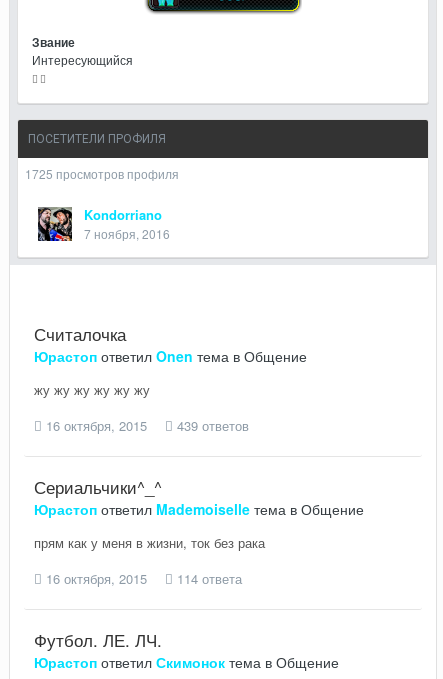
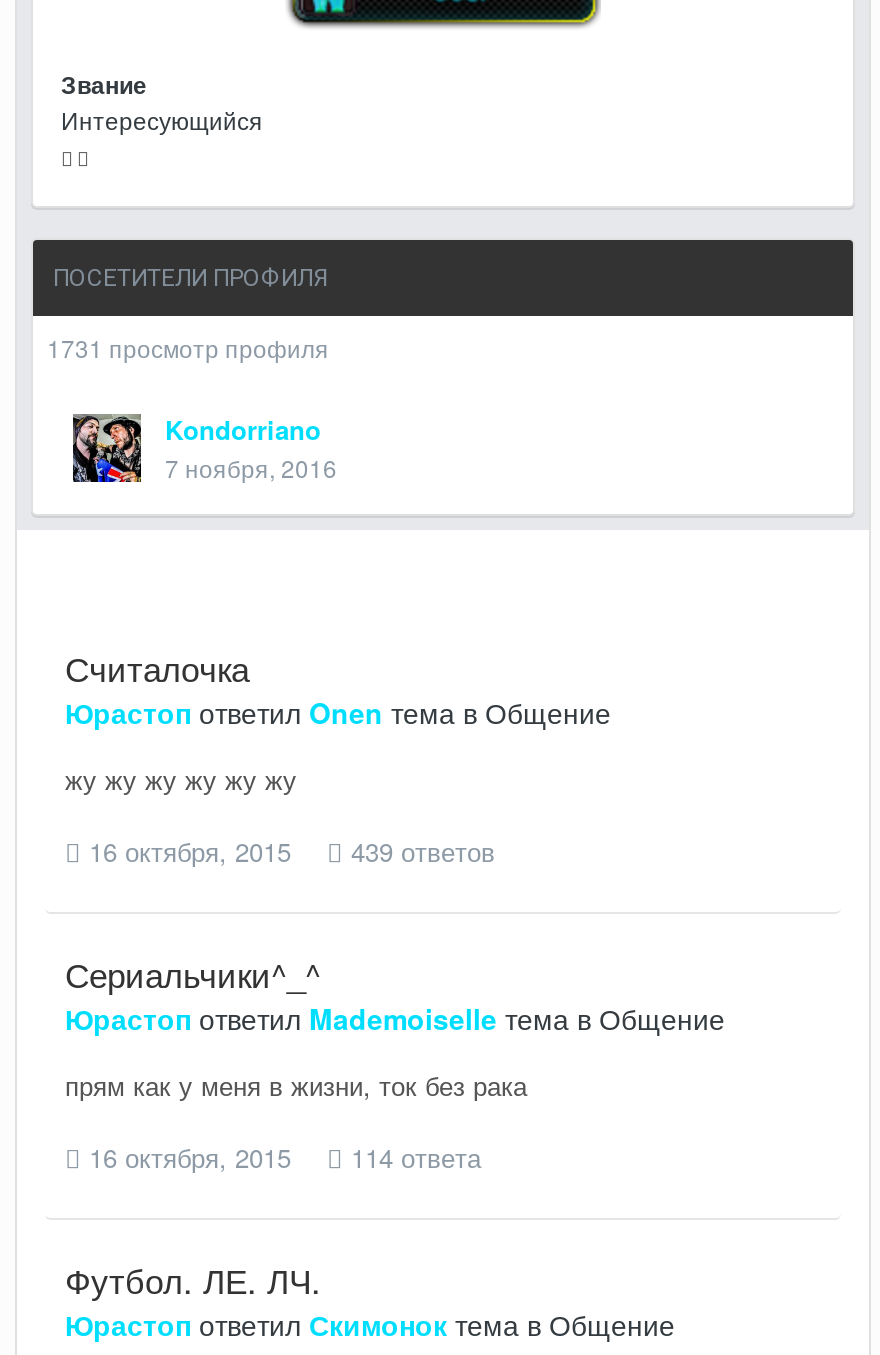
- 1725 просмотров профиля
+ 1731 просмотр профиля
